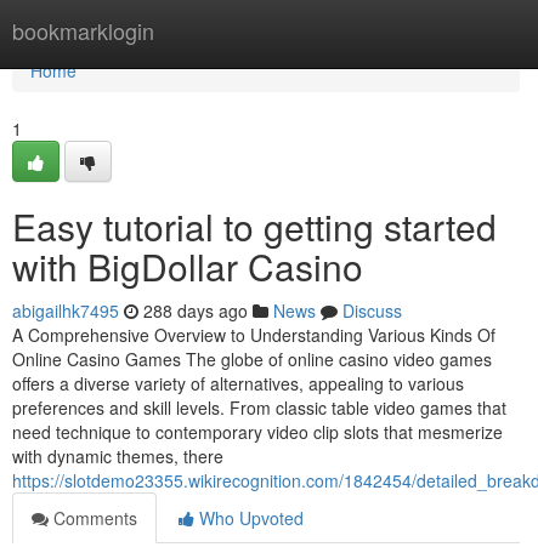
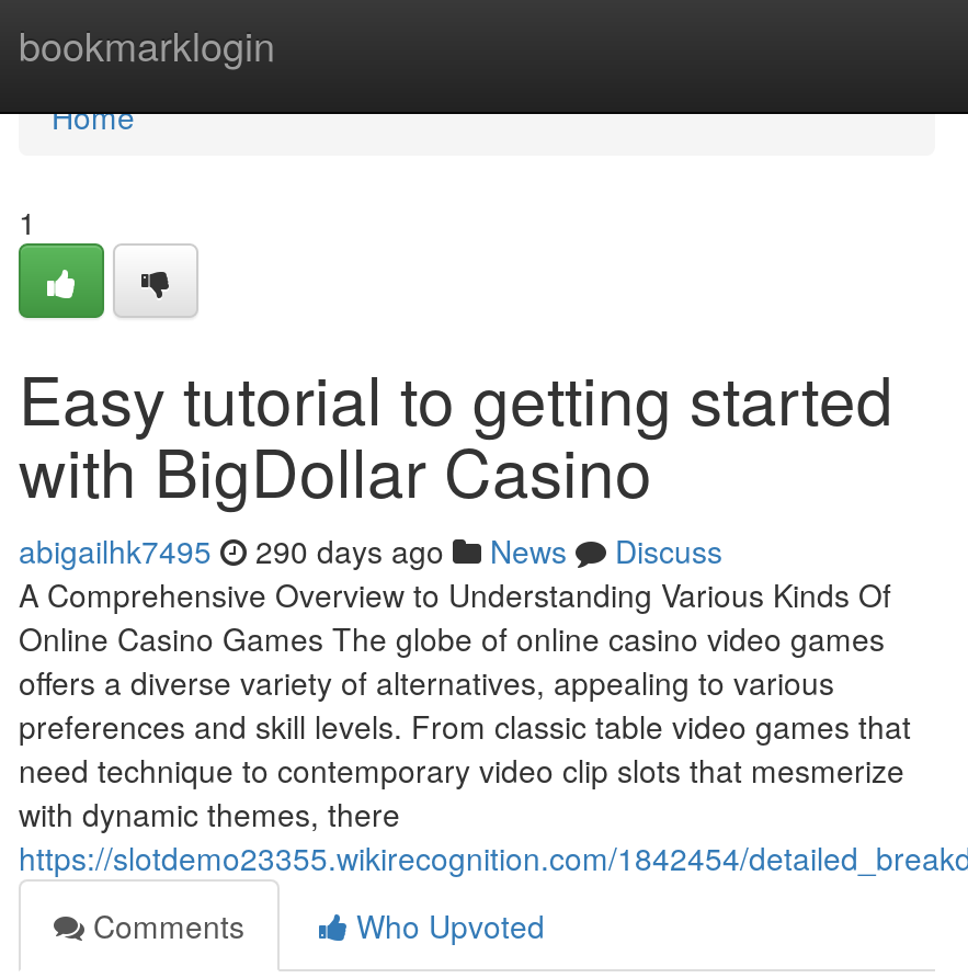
- abigailhk7495 288 days ago News Discuss
+ abigailhk7495 290 days ago News Discuss
